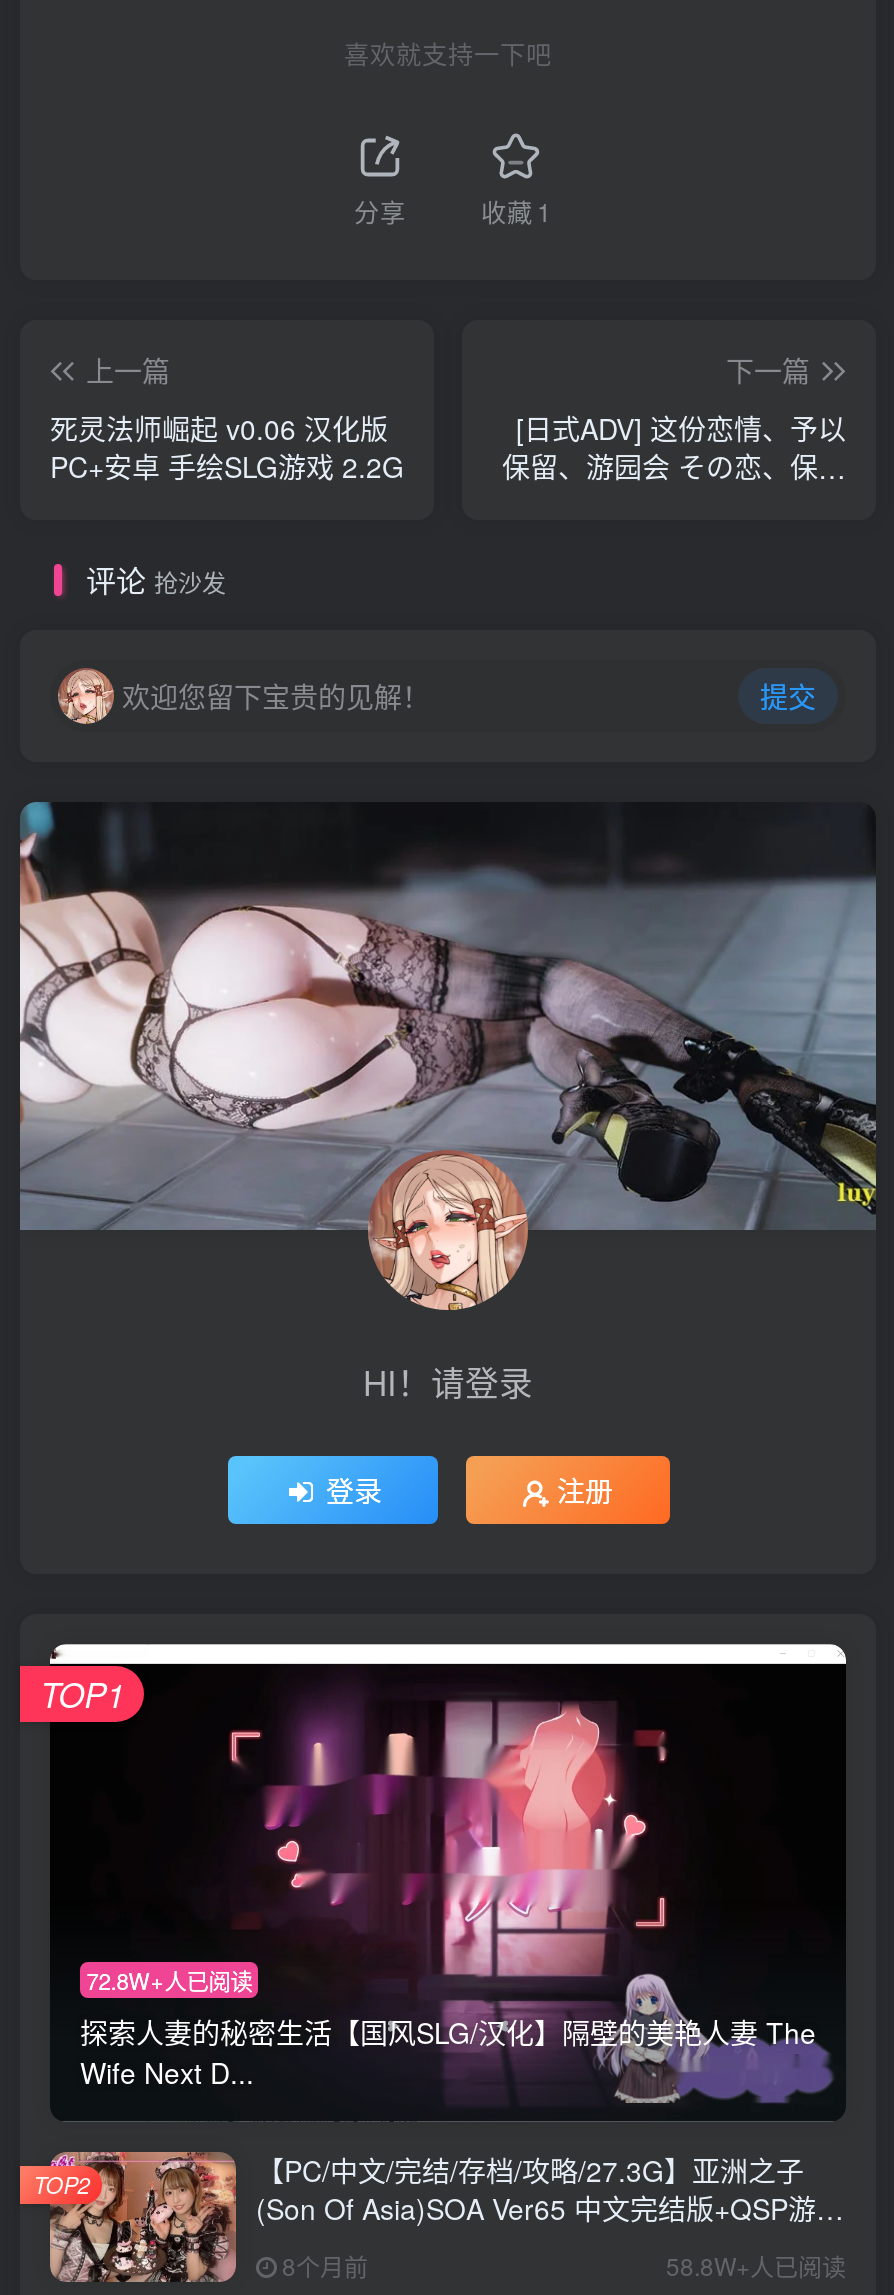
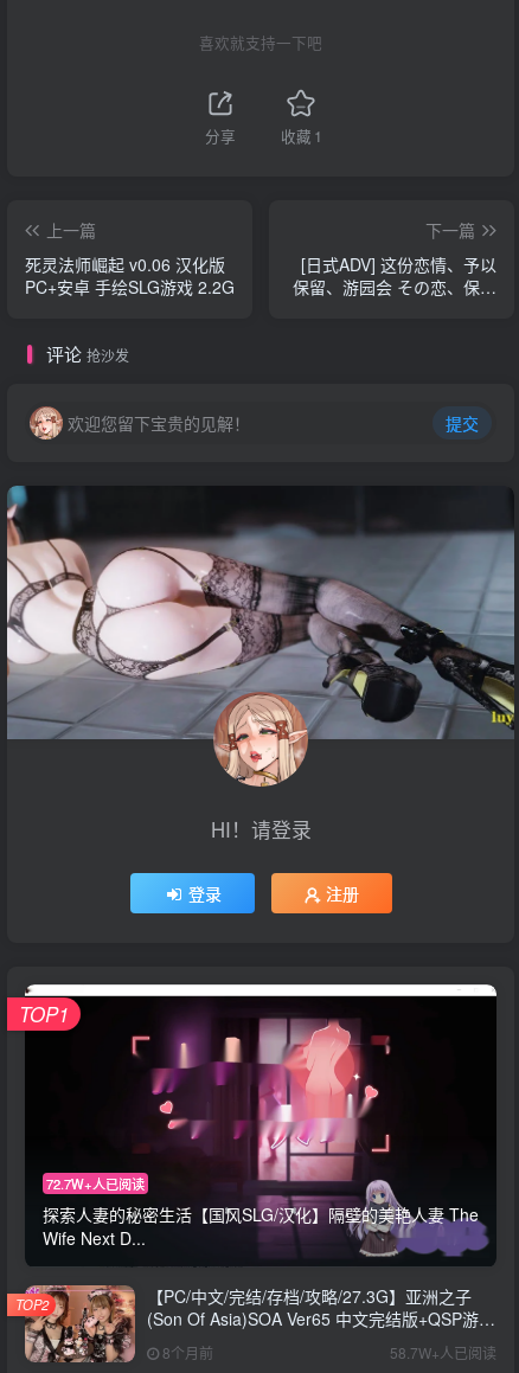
- 72.8W+人已阅读
+ 72.7W+人已阅读

- 58.8W+人已阅读
+ 58.7W+人已阅读
